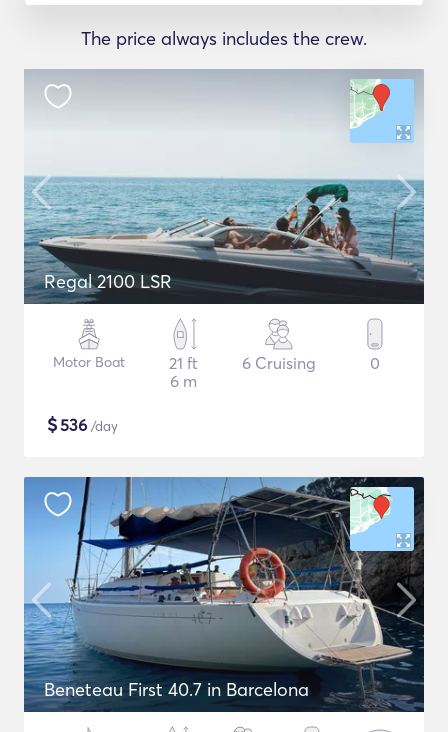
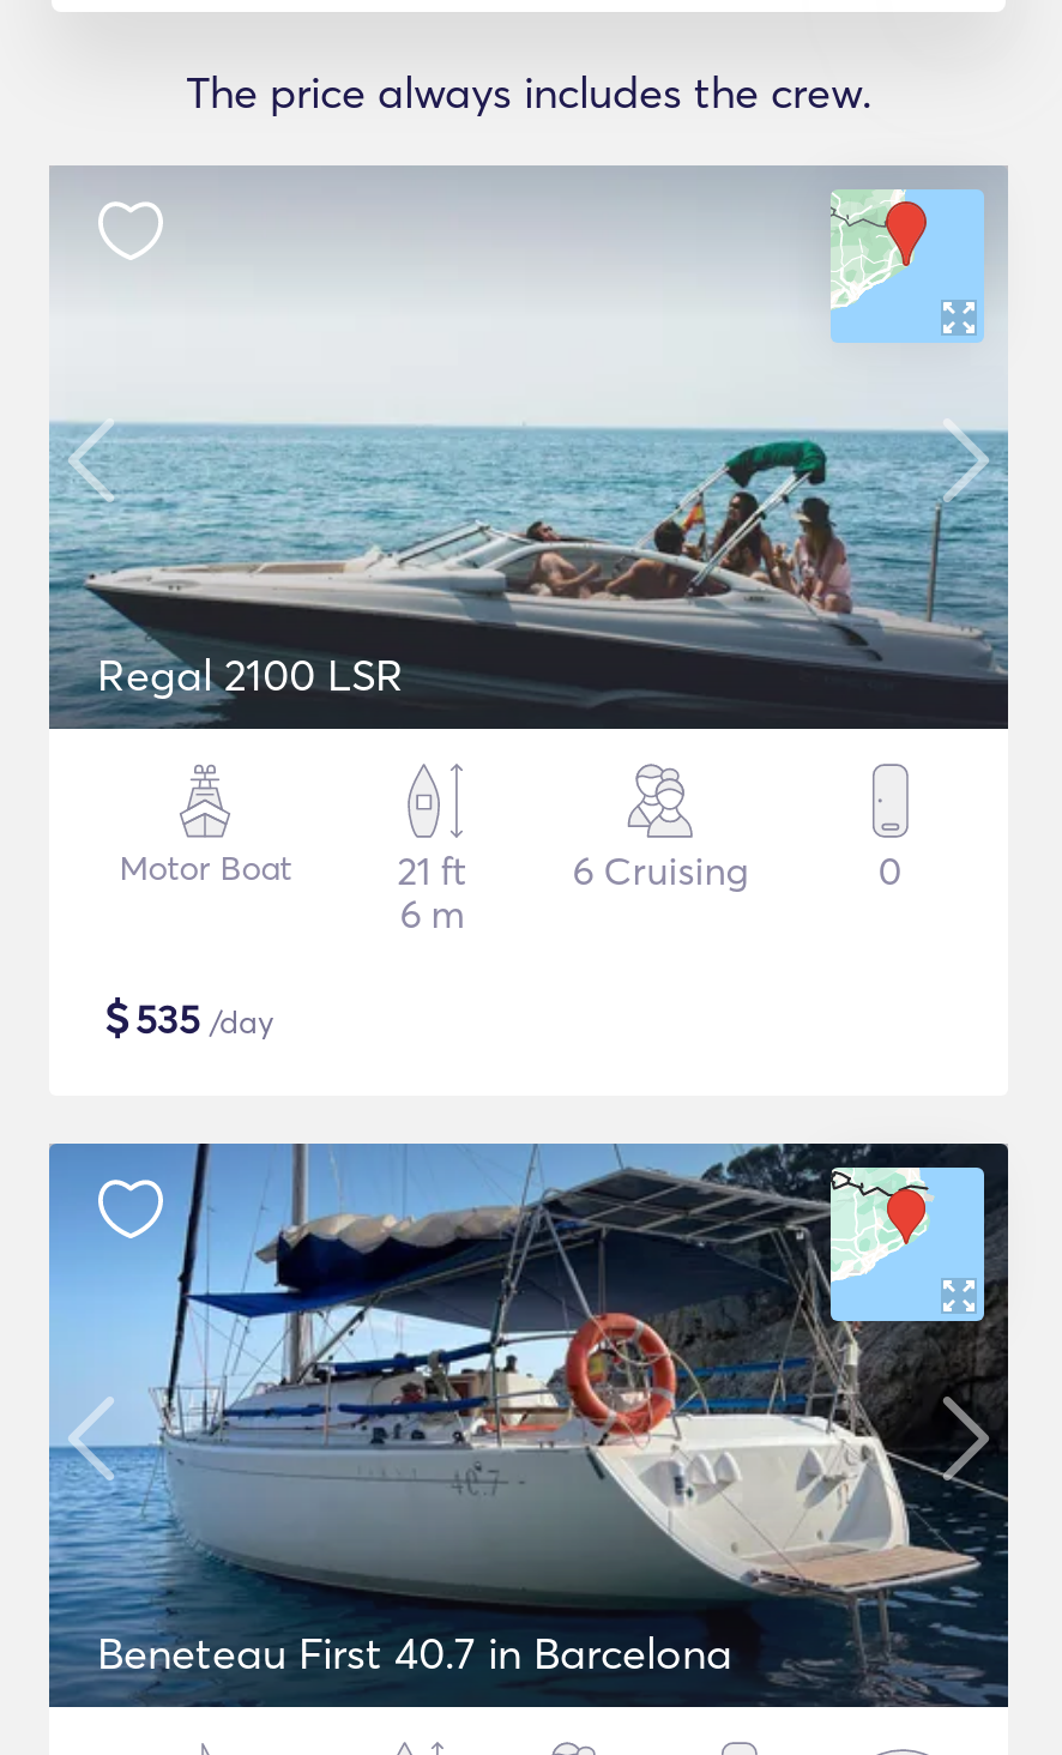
- $536 /day
+ $535 /day
